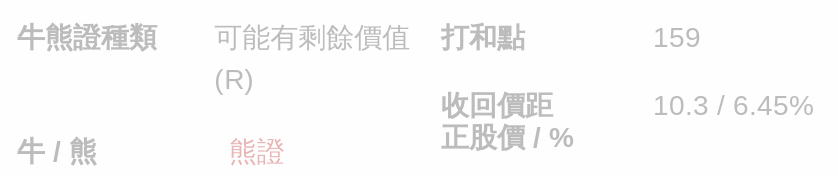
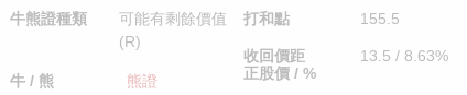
- 159
+ 155.5

- 10.3 / 6.45%
+ 13.5 / 8.63%
